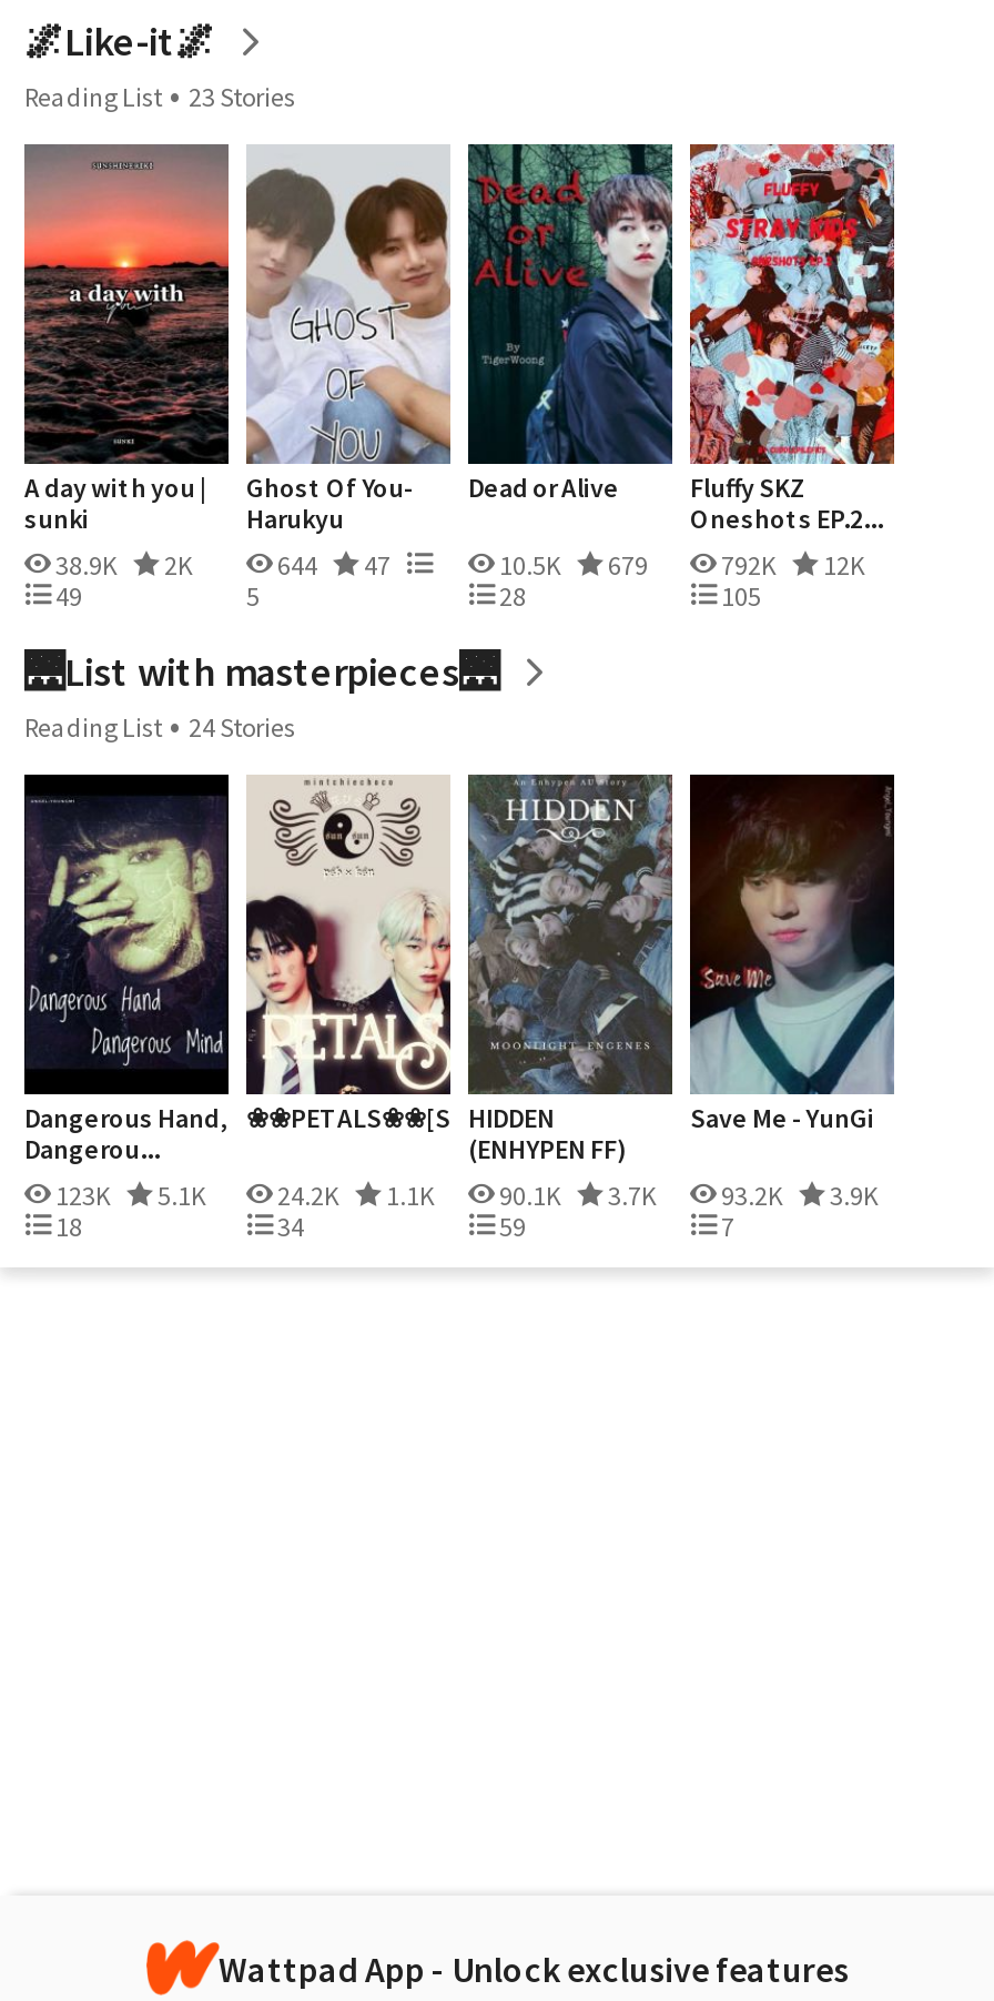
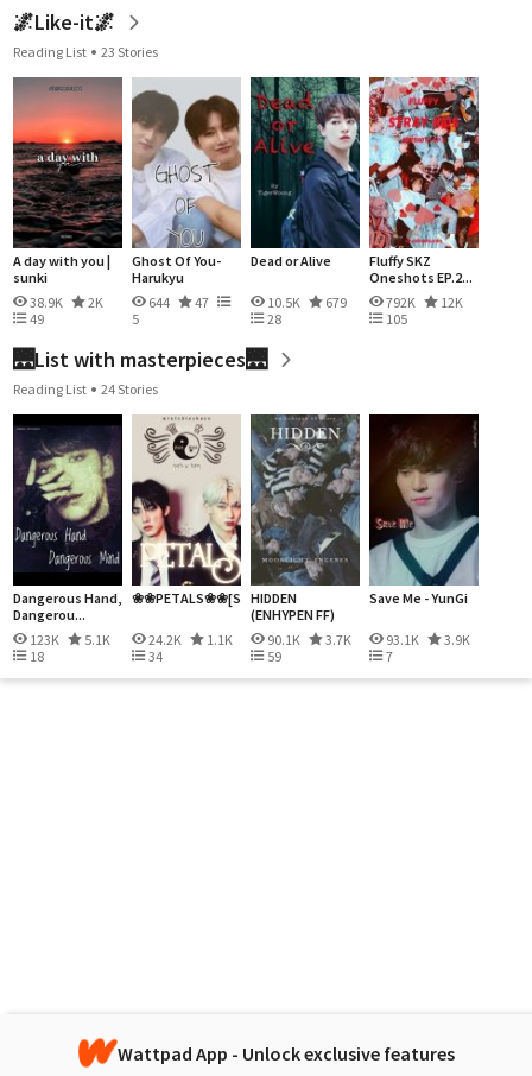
- 123K 5.1K 24.2K 1.1K 90.1K 3.7K 93.2K 3.9K
+ 123K 5.1K 24.2K 1.1K 90.1K 3.7K 93.1K 3.9K
